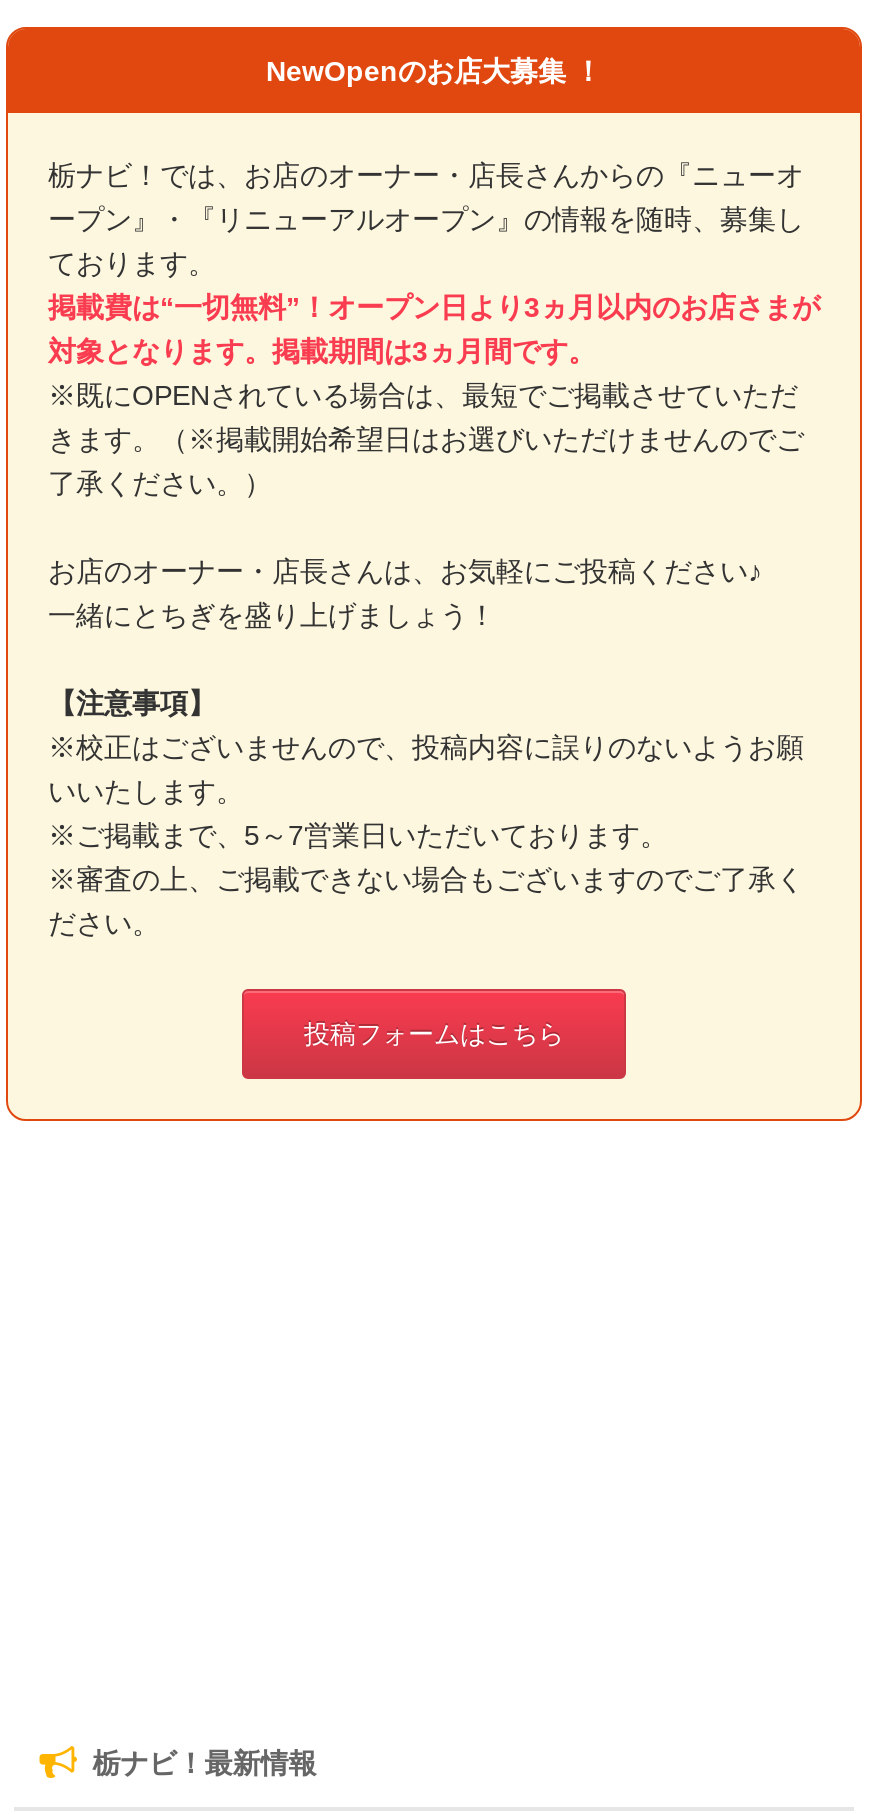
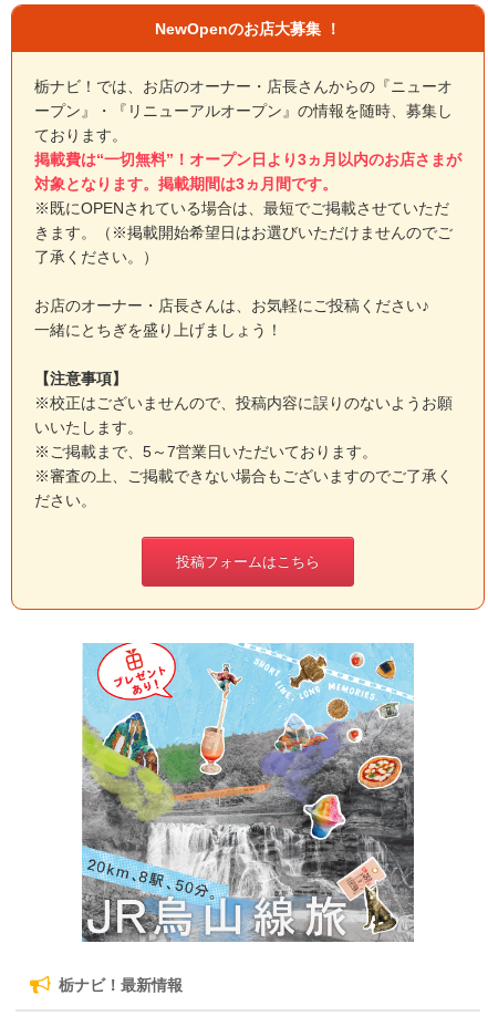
+ [image]
